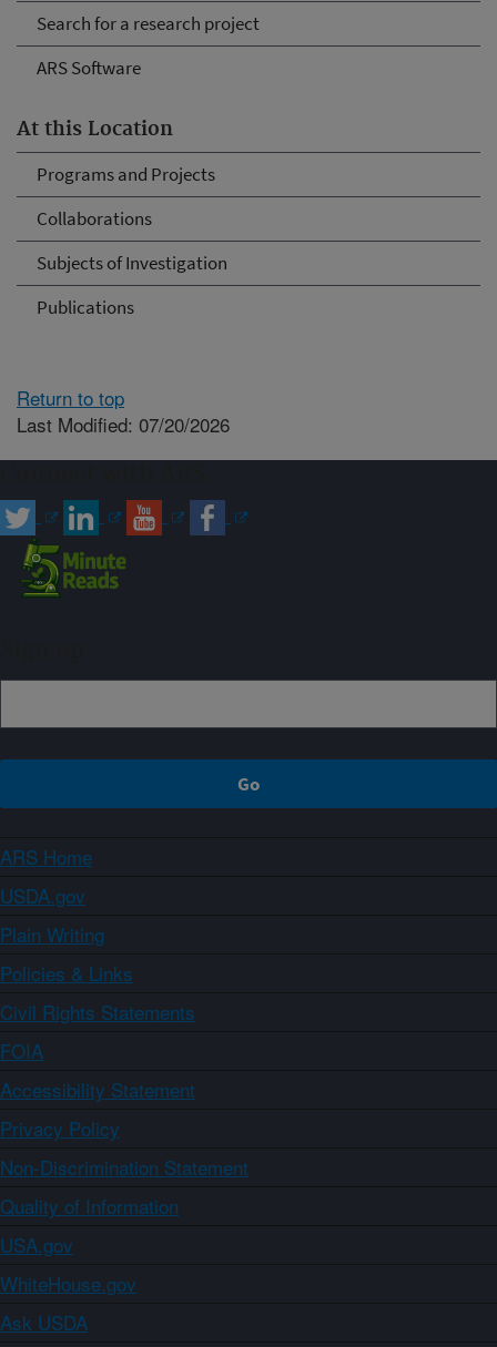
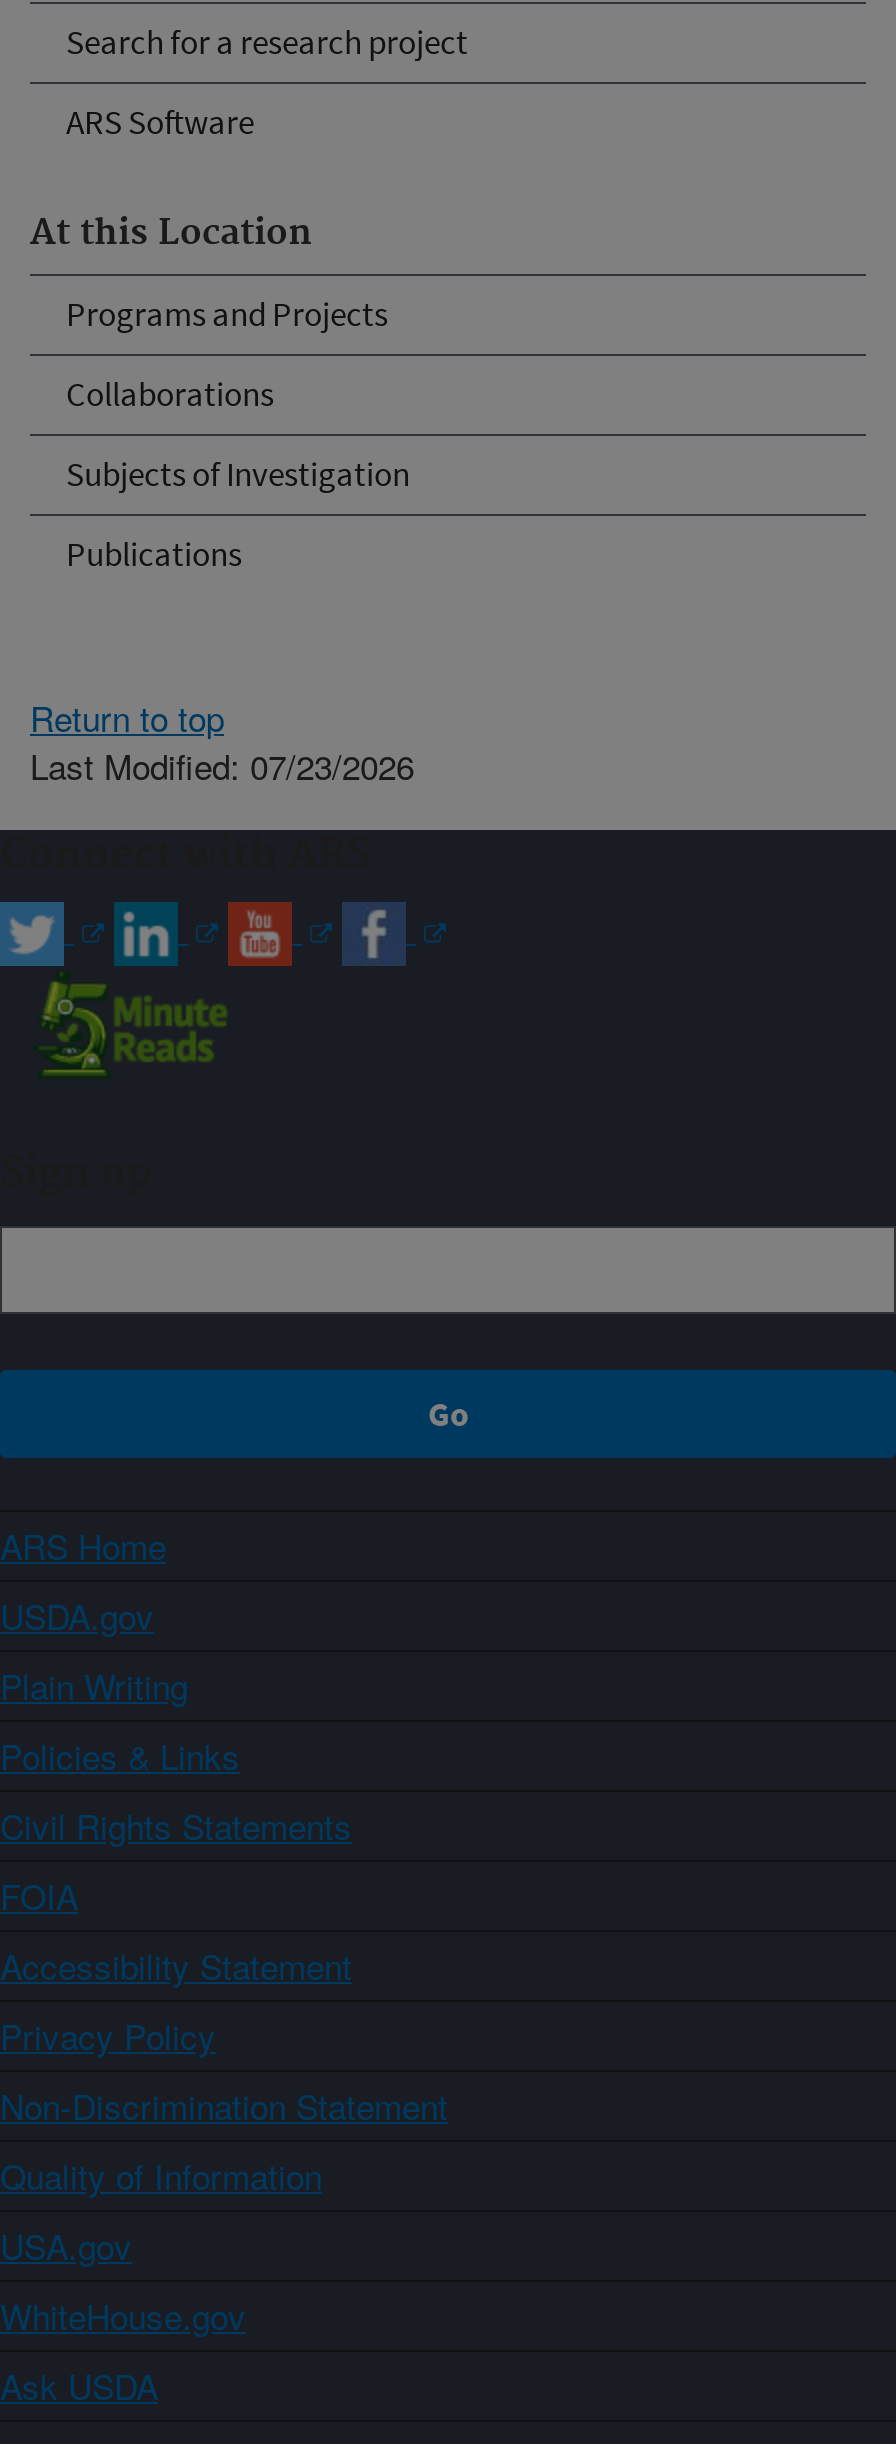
- Last Modified: 07/20/2026
+ Last Modified: 07/23/2026
